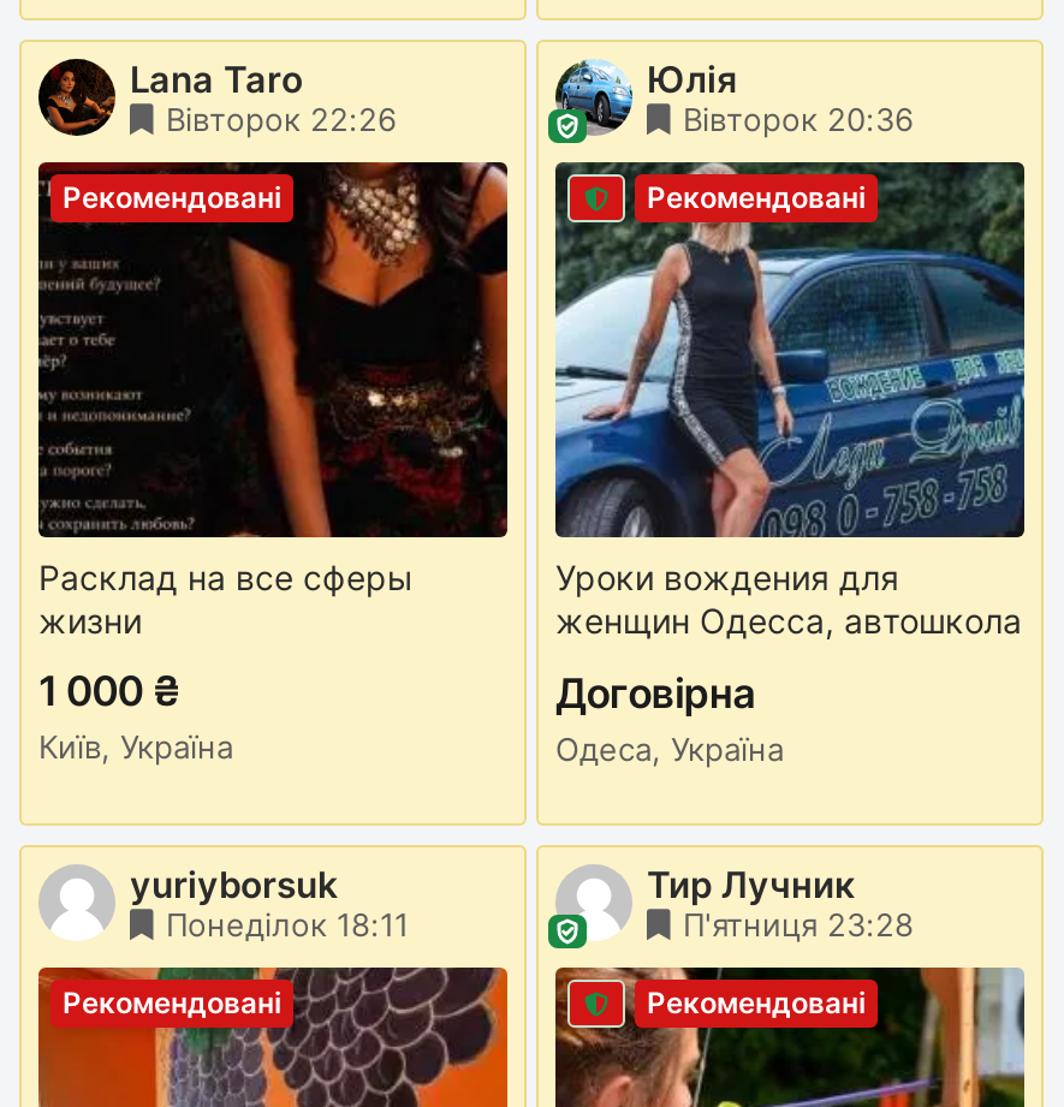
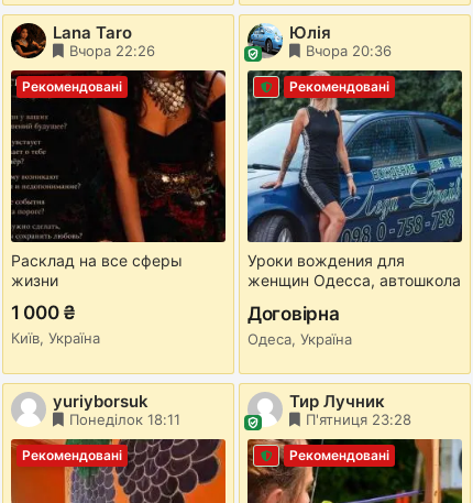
- Вівторок 22:26
+ Вчора 22:26

- Вівторок 20:36
+ Вчора 20:36
